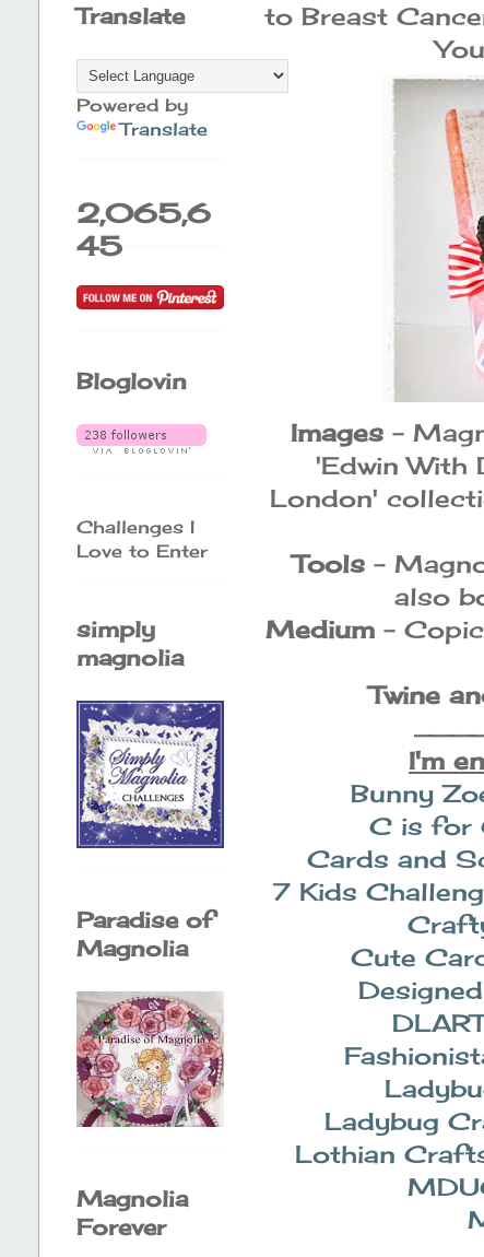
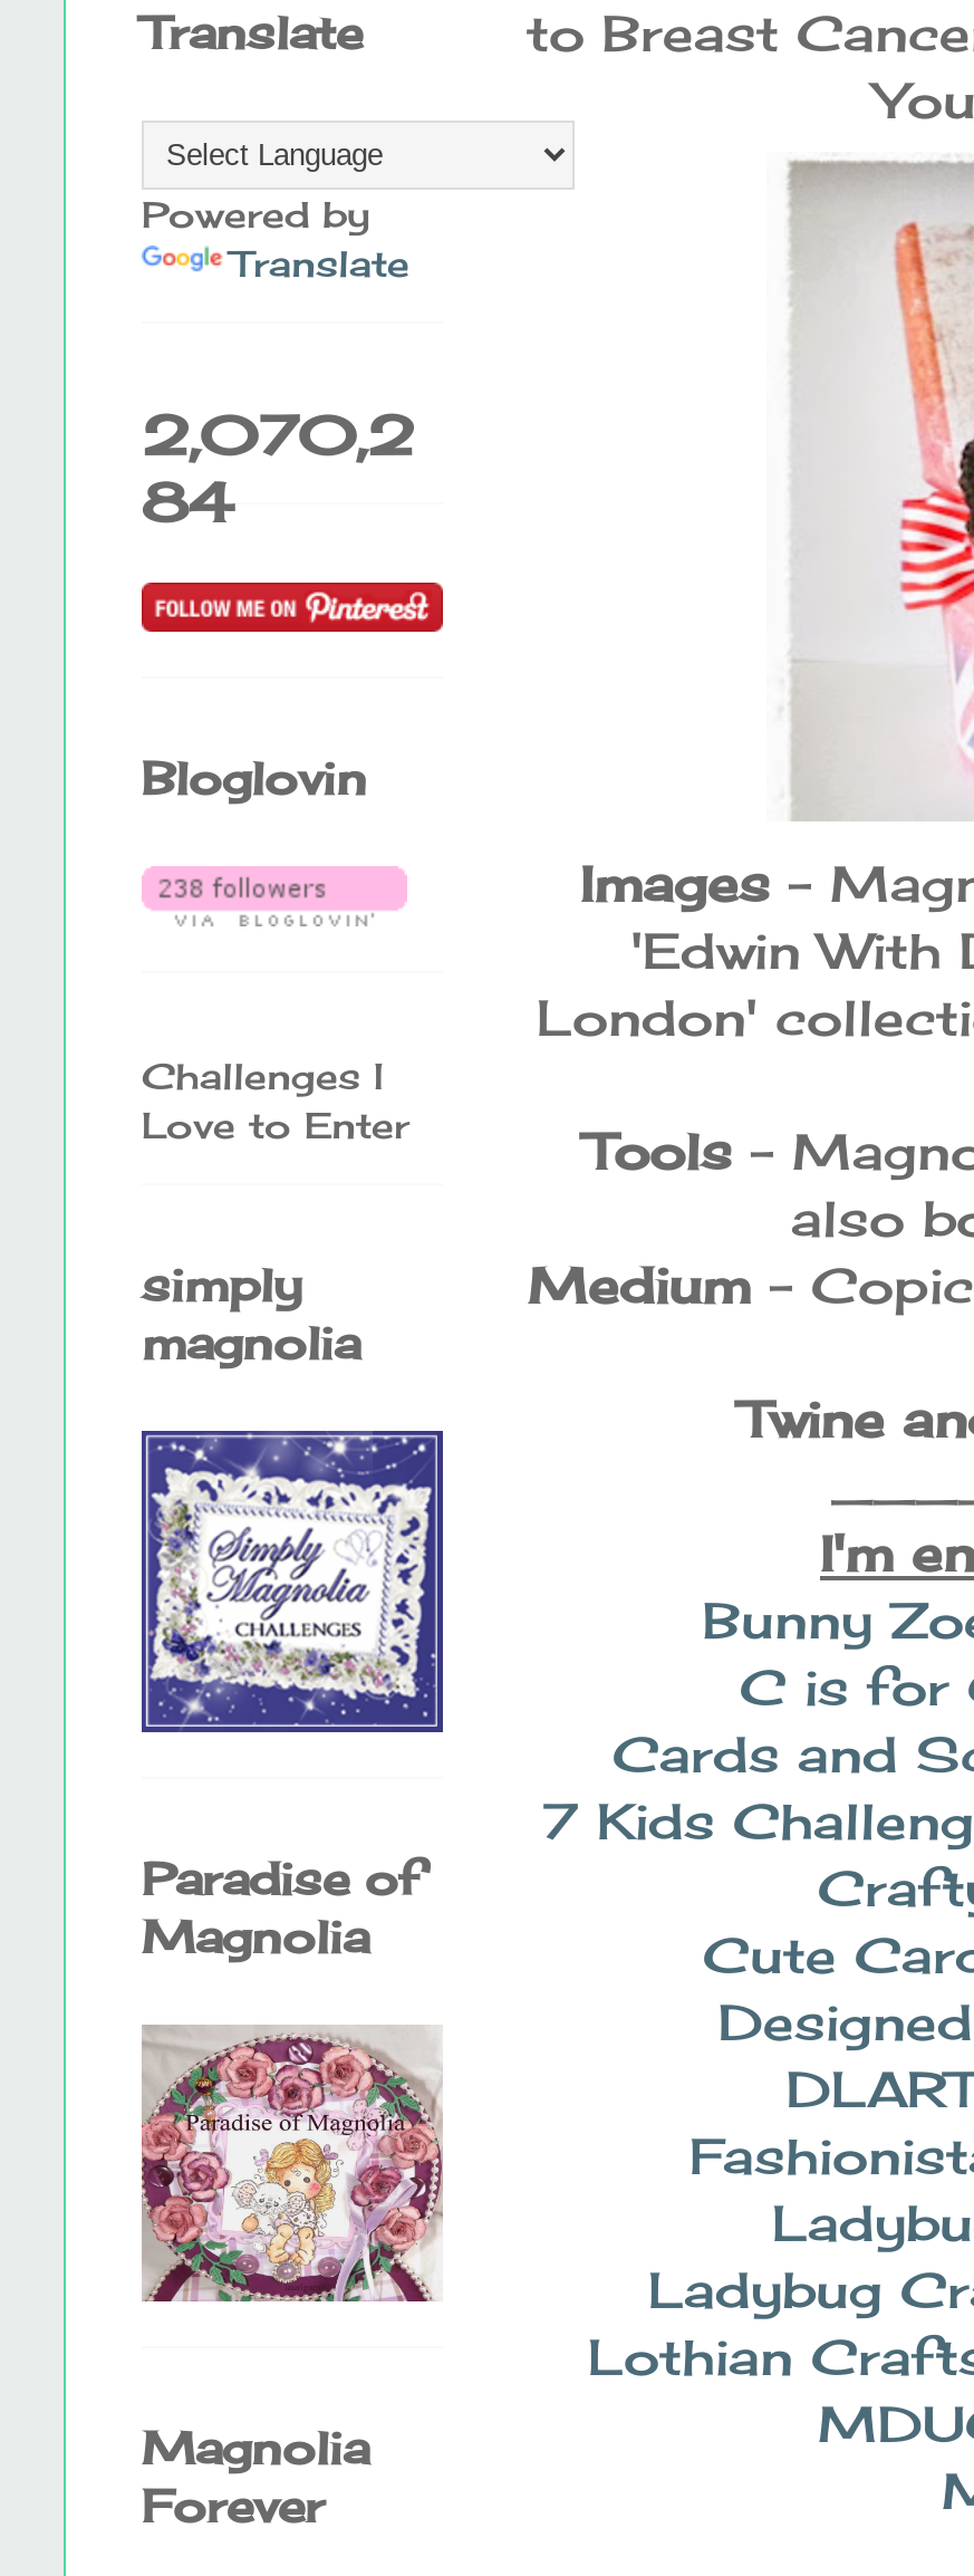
- 2,065,6
+ 2,070,2

- 45
+ 84
